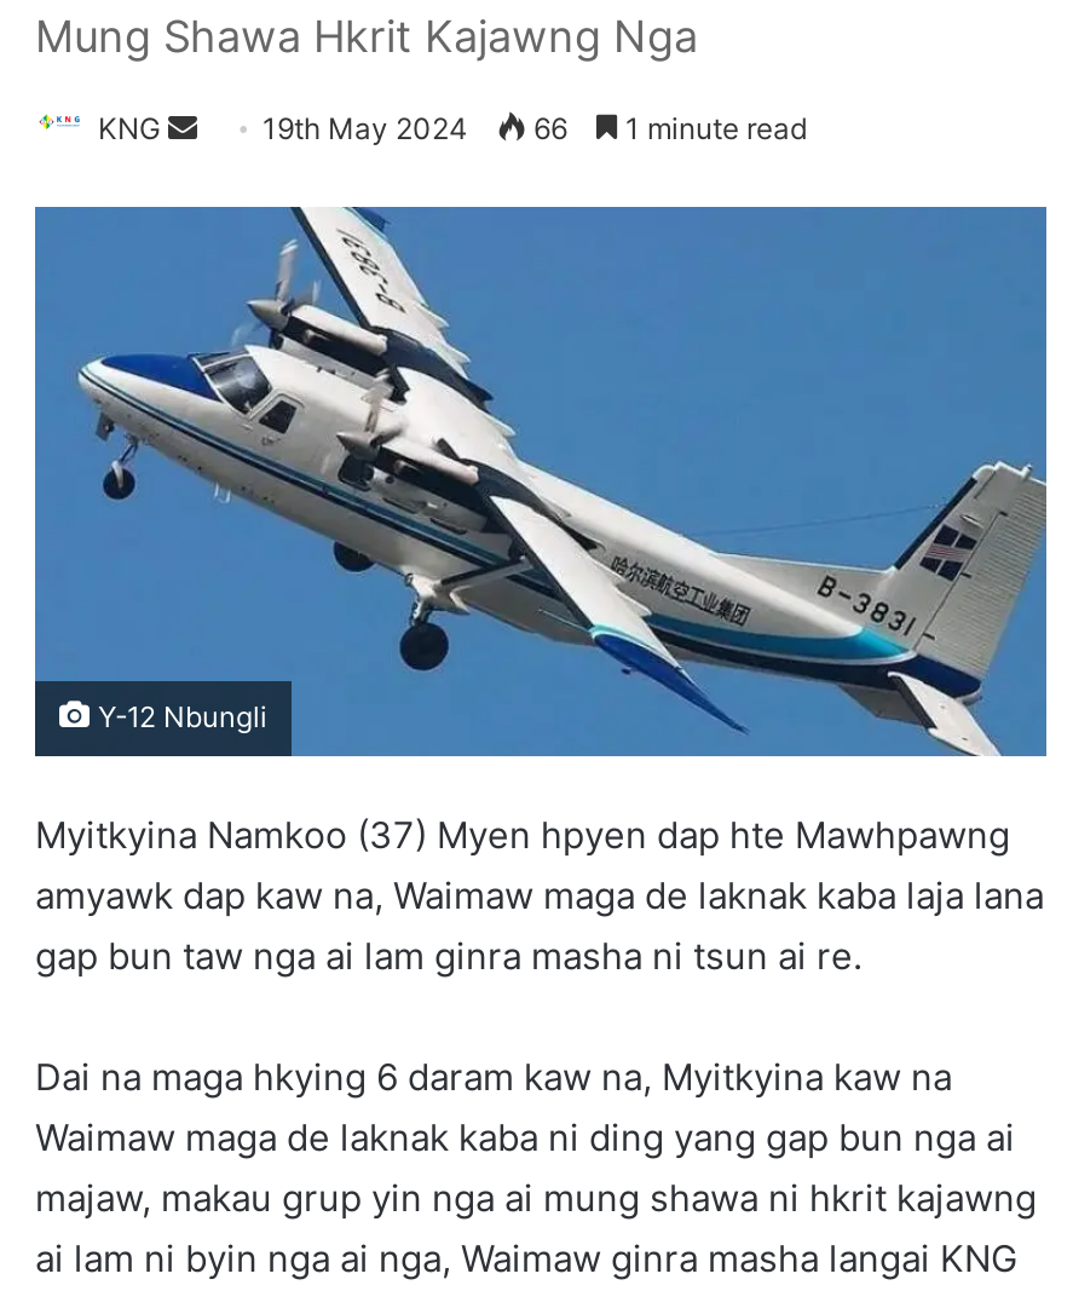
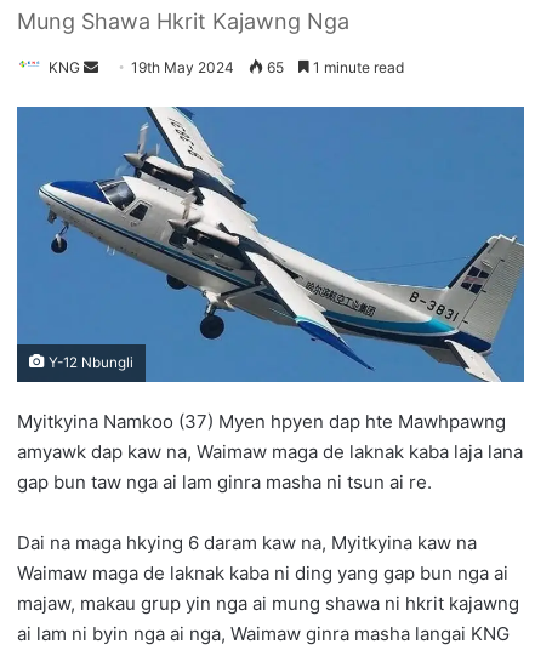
- 66
+ 65
